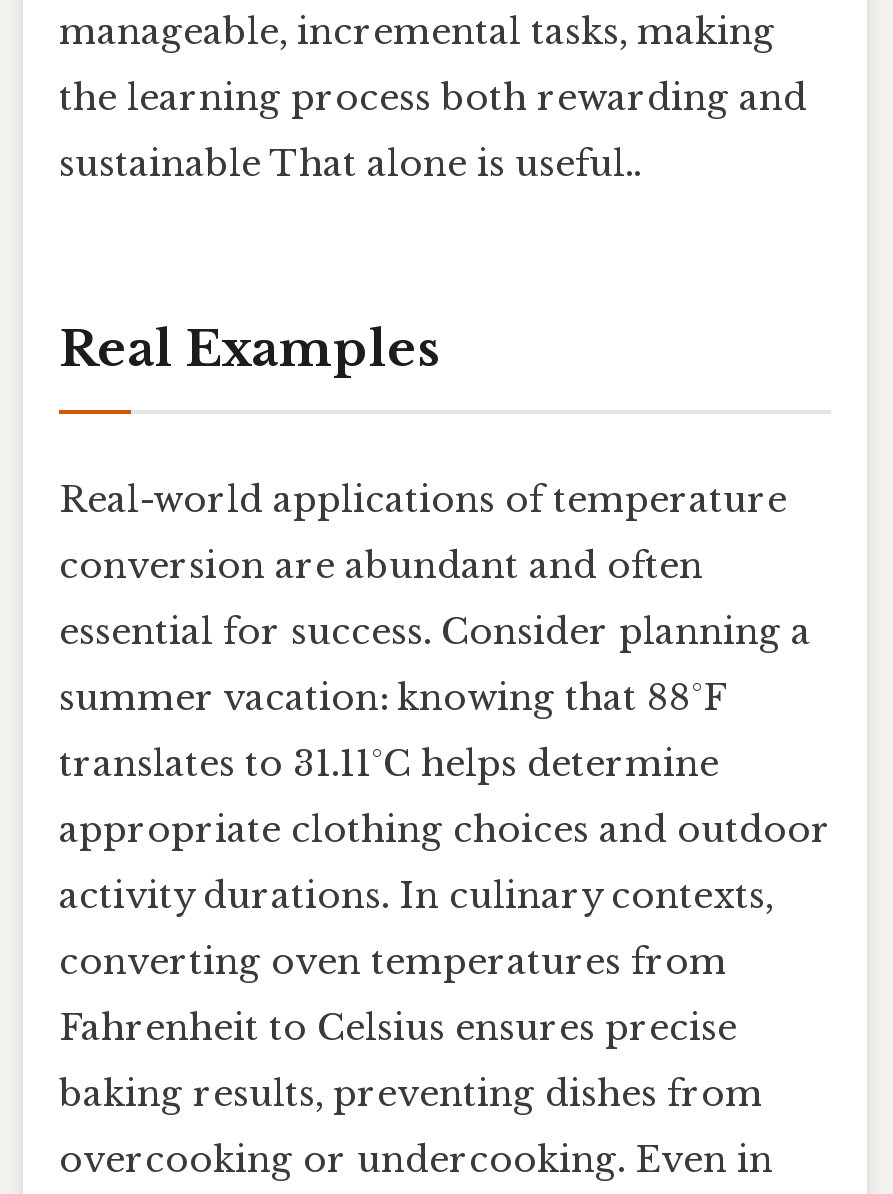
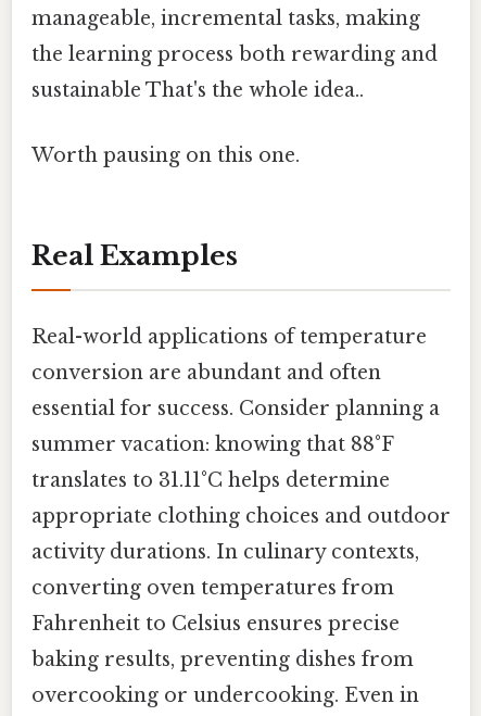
- sustainable That alone is useful..
+ sustainable That's the whole idea..
+ Worth pausing on this one.
